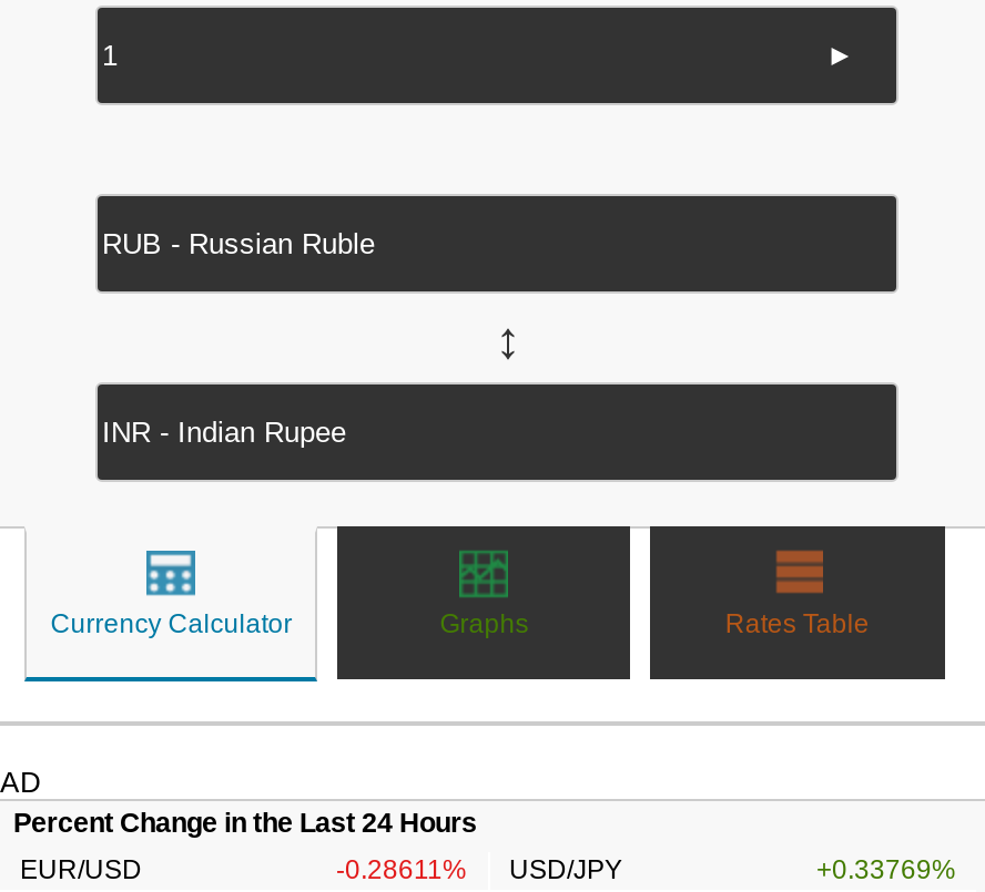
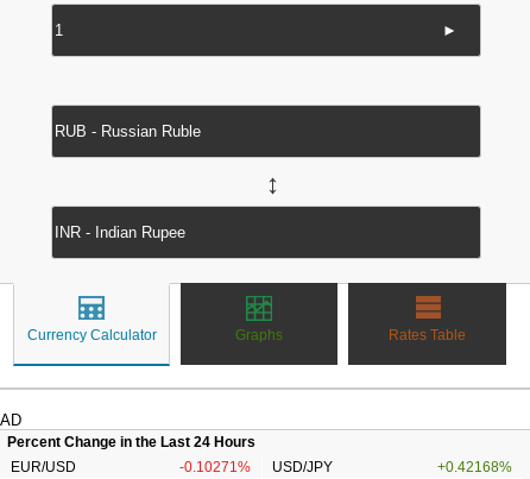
- -0.28611% USD/JPY
+ -0.10271% USD/JPY

- +0.33769%
+ +0.42168%
